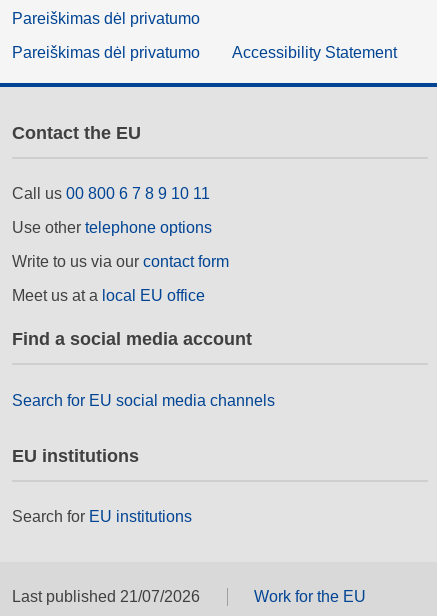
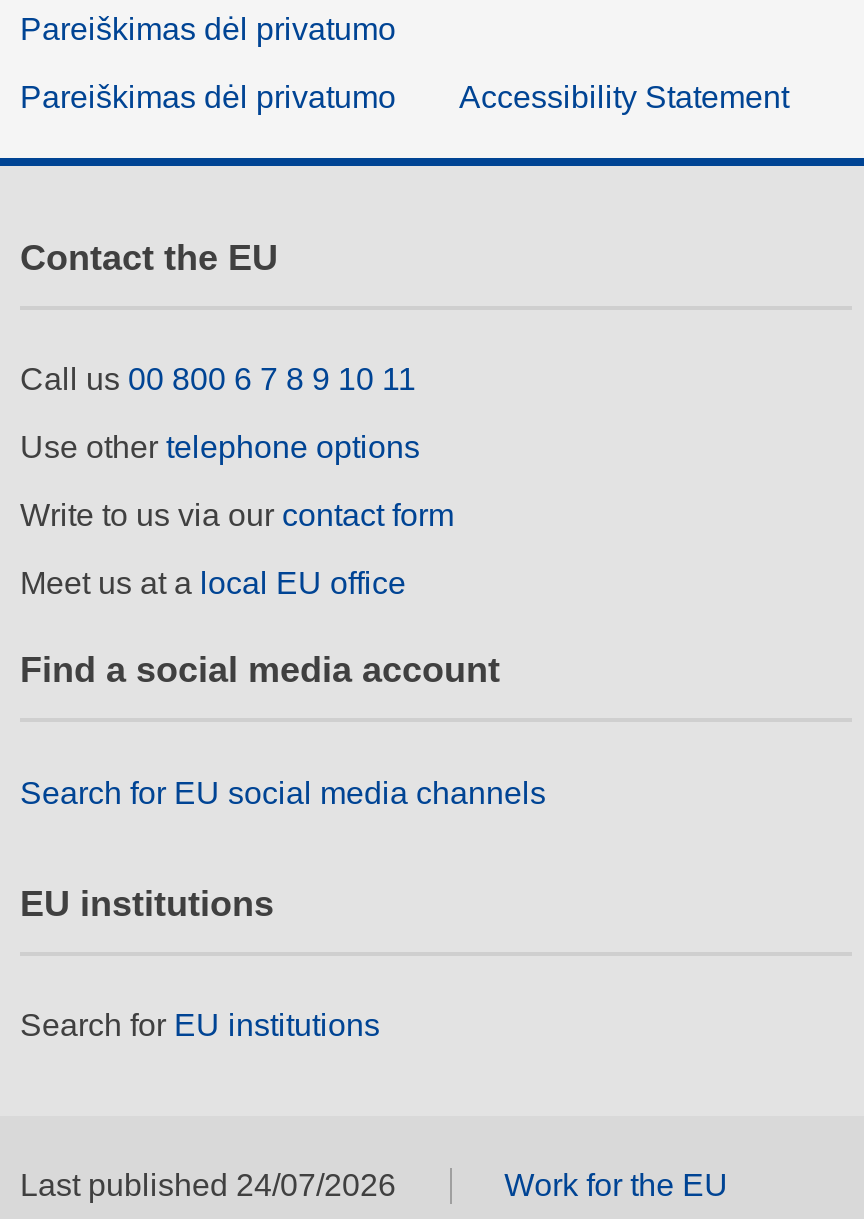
- Last published 21/07/2026
+ Last published 24/07/2026
